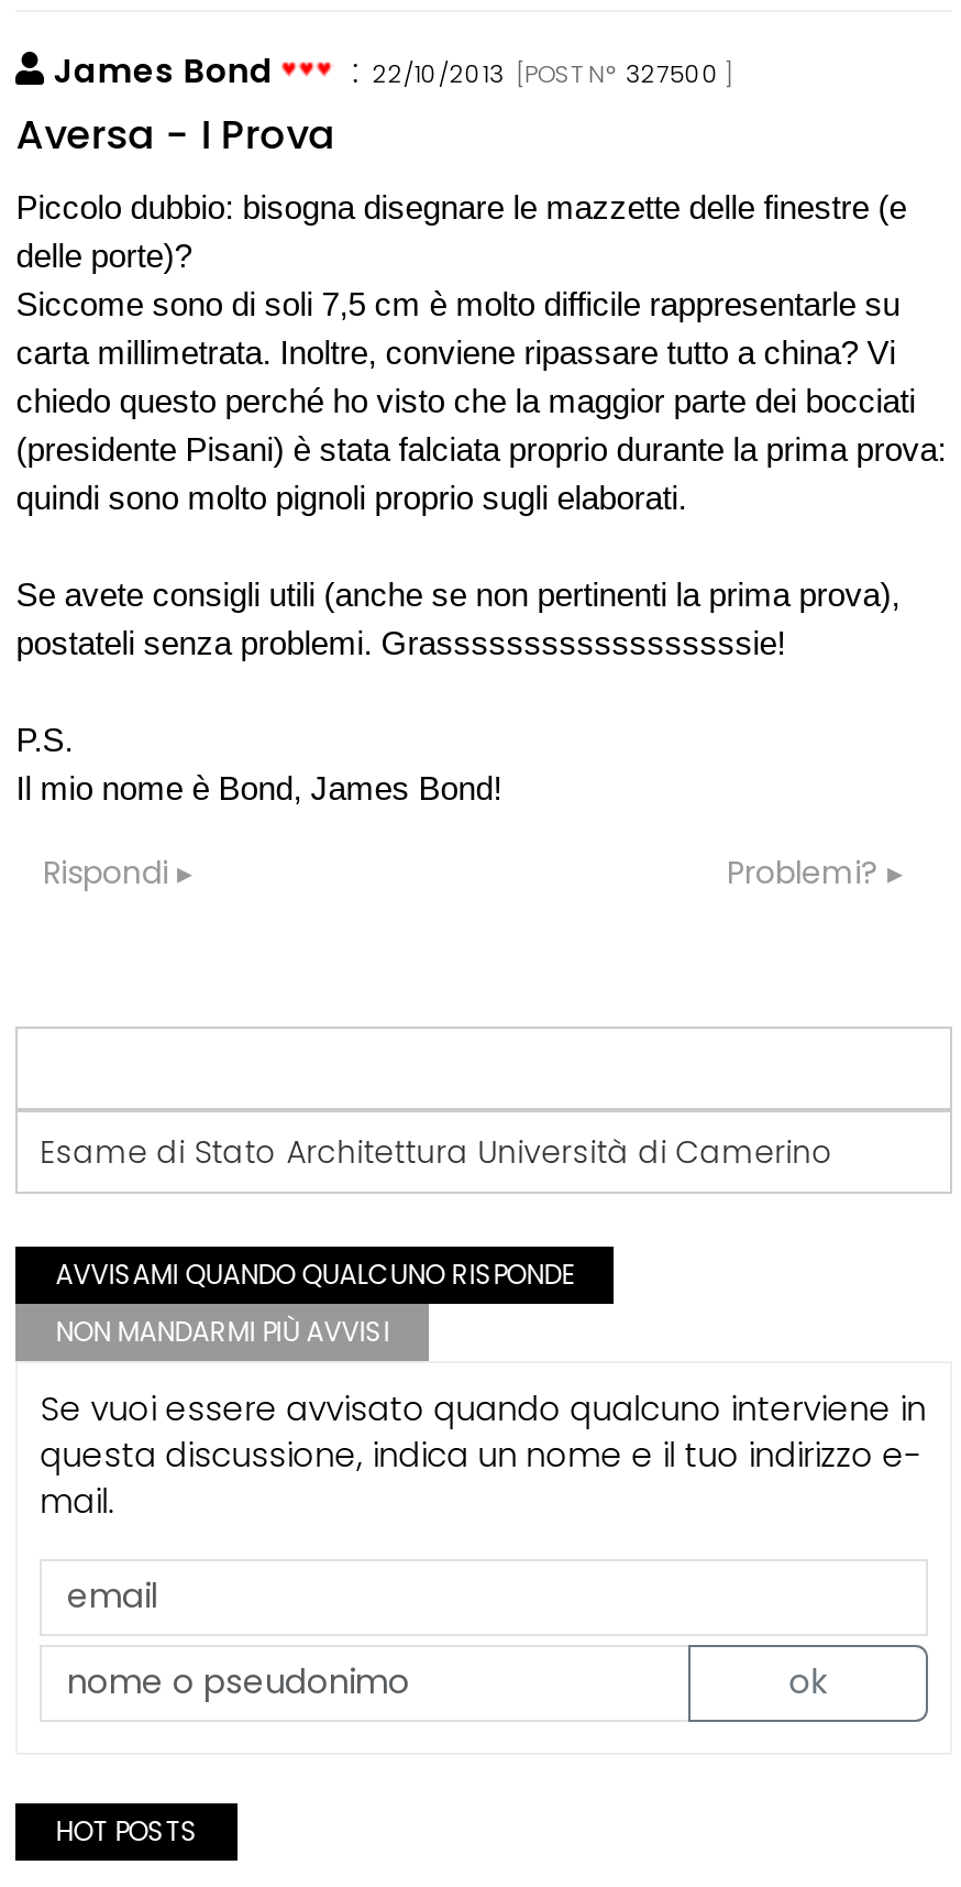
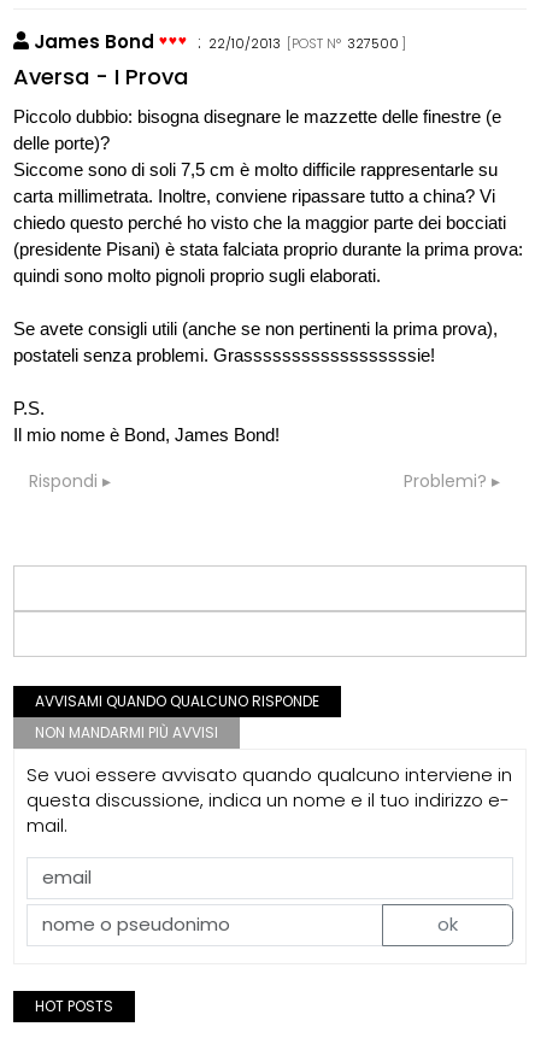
- Esame di Stato Architettura Università di Camerino
